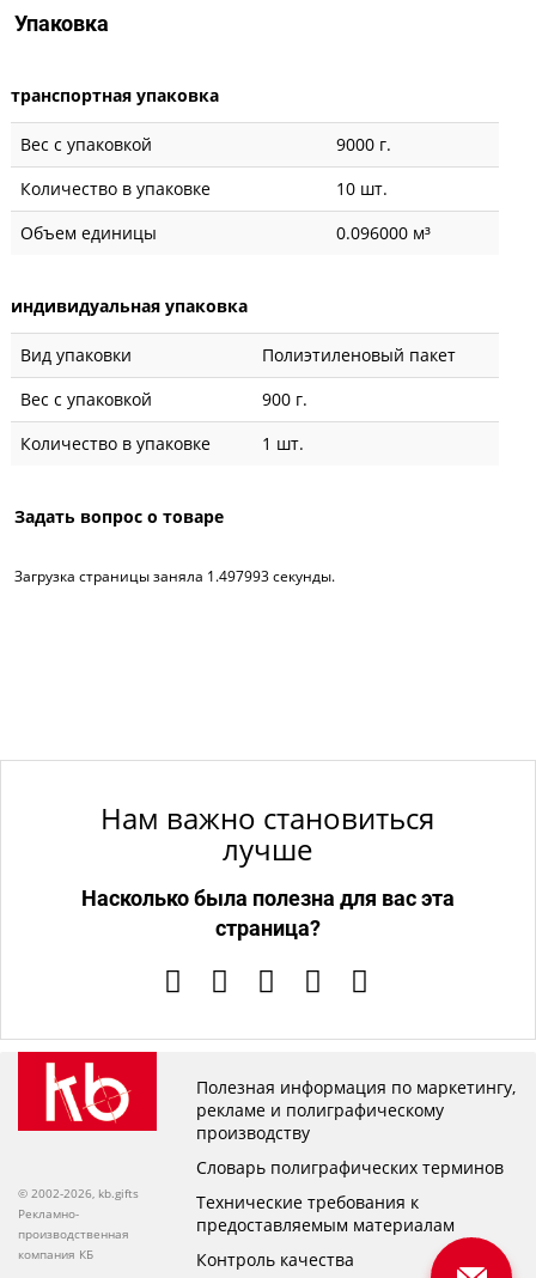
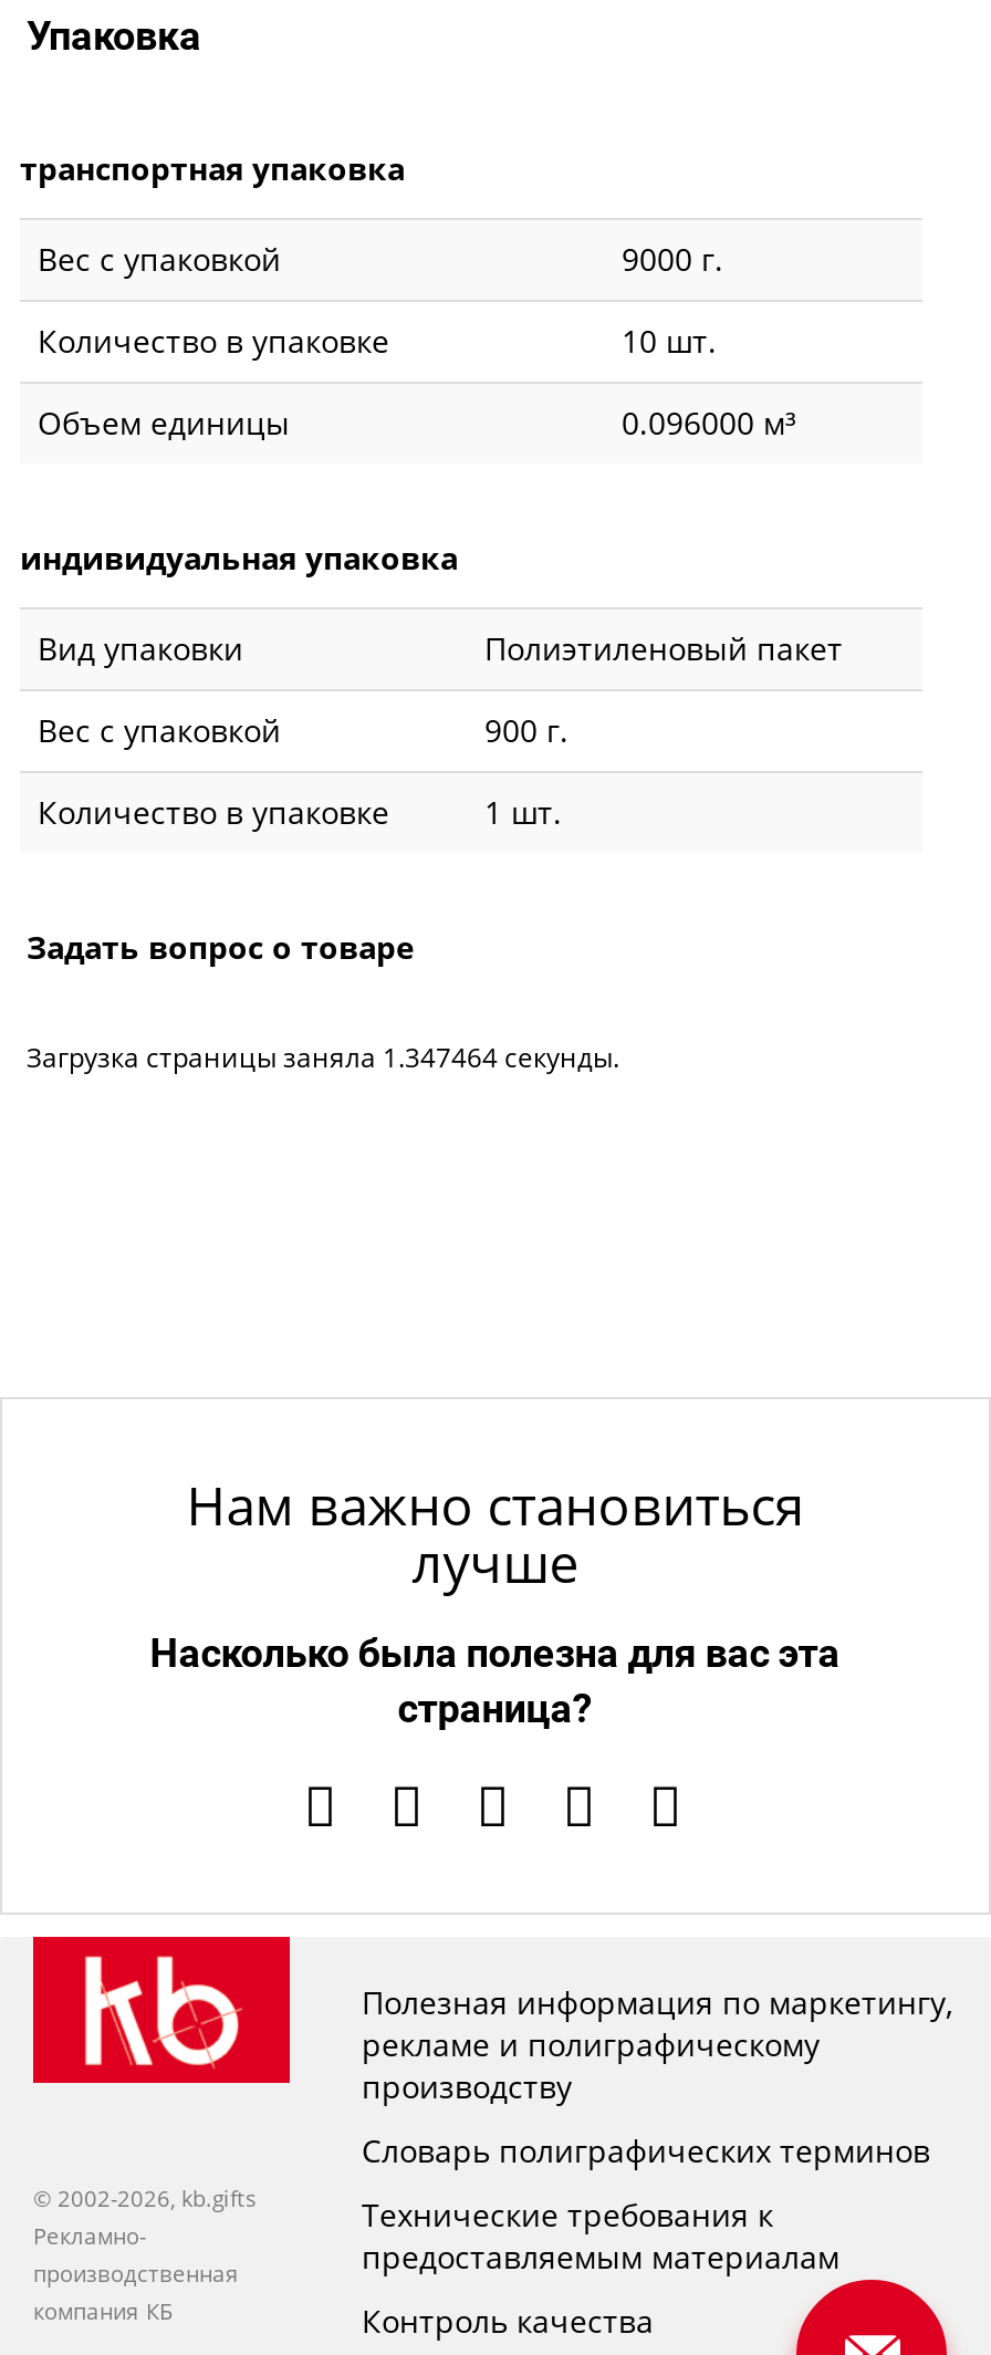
- Загрузка страницы заняла 1.497993 секунды.
+ Загрузка страницы заняла 1.347464 секунды.
